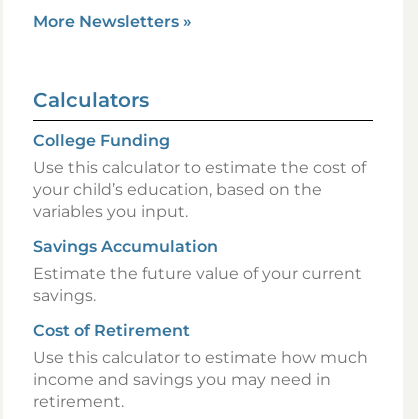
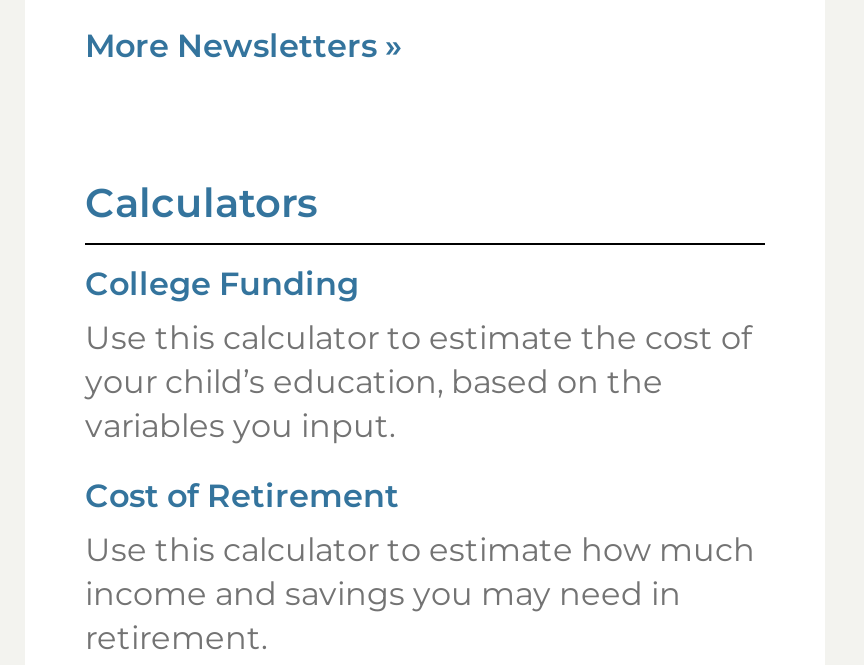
- Savings Accumulation
- Estimate the future value of your current
- savings.
